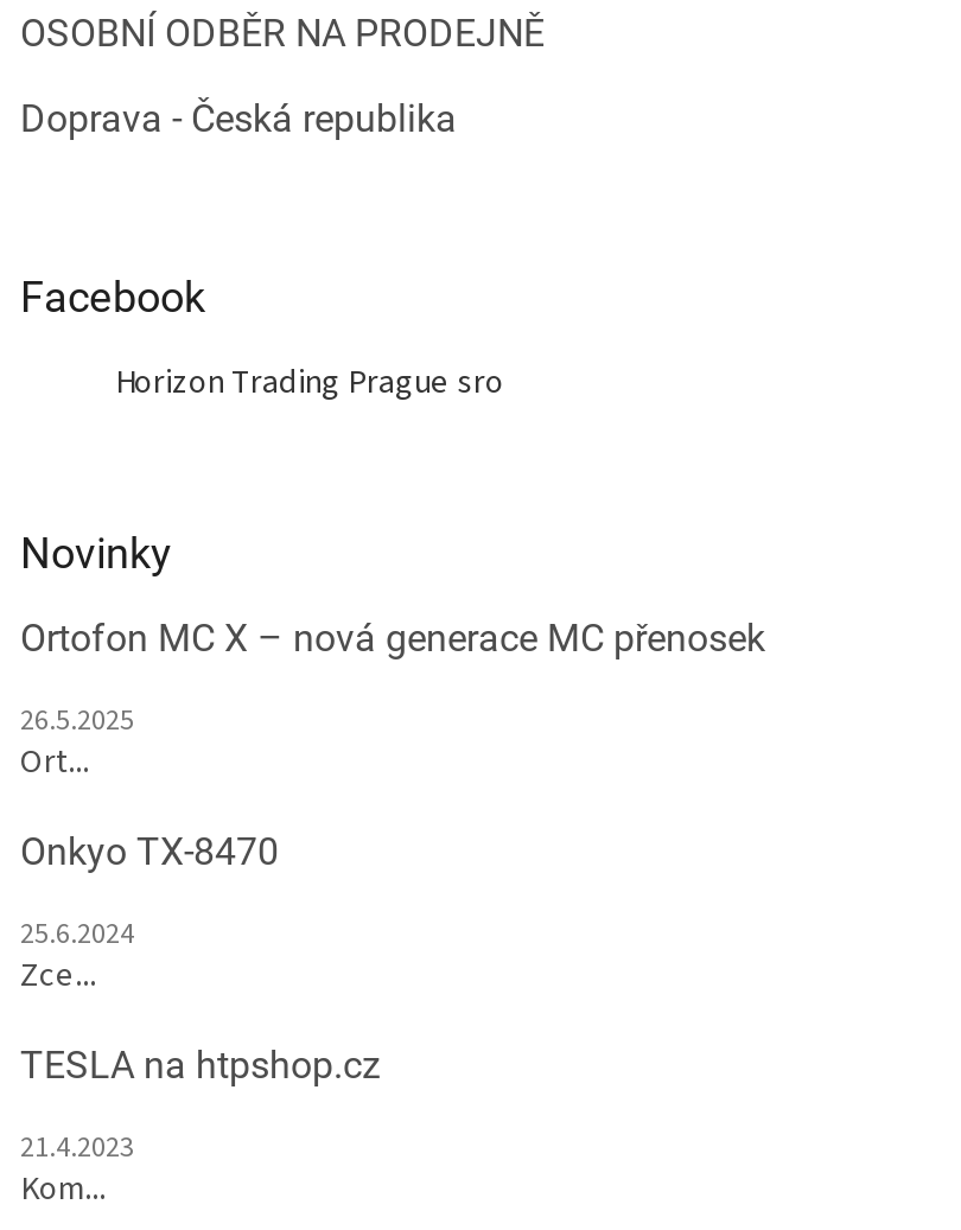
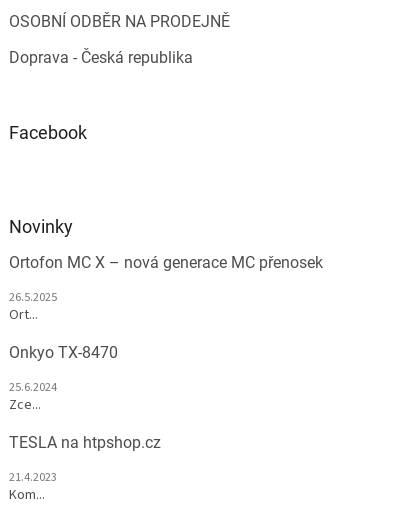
- Horizon Trading Prague sro
